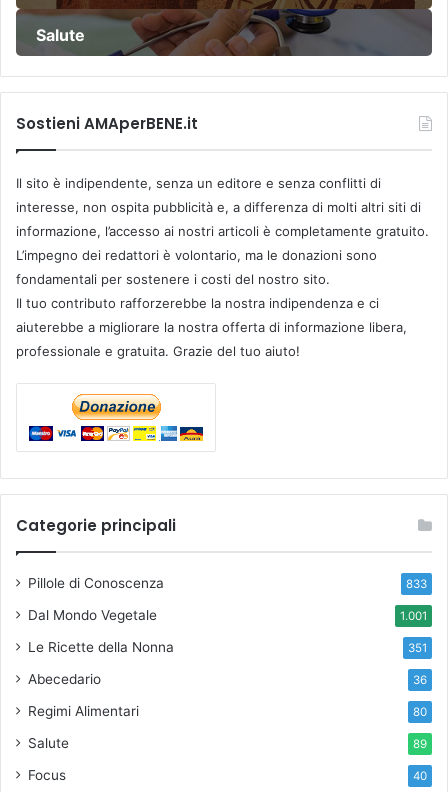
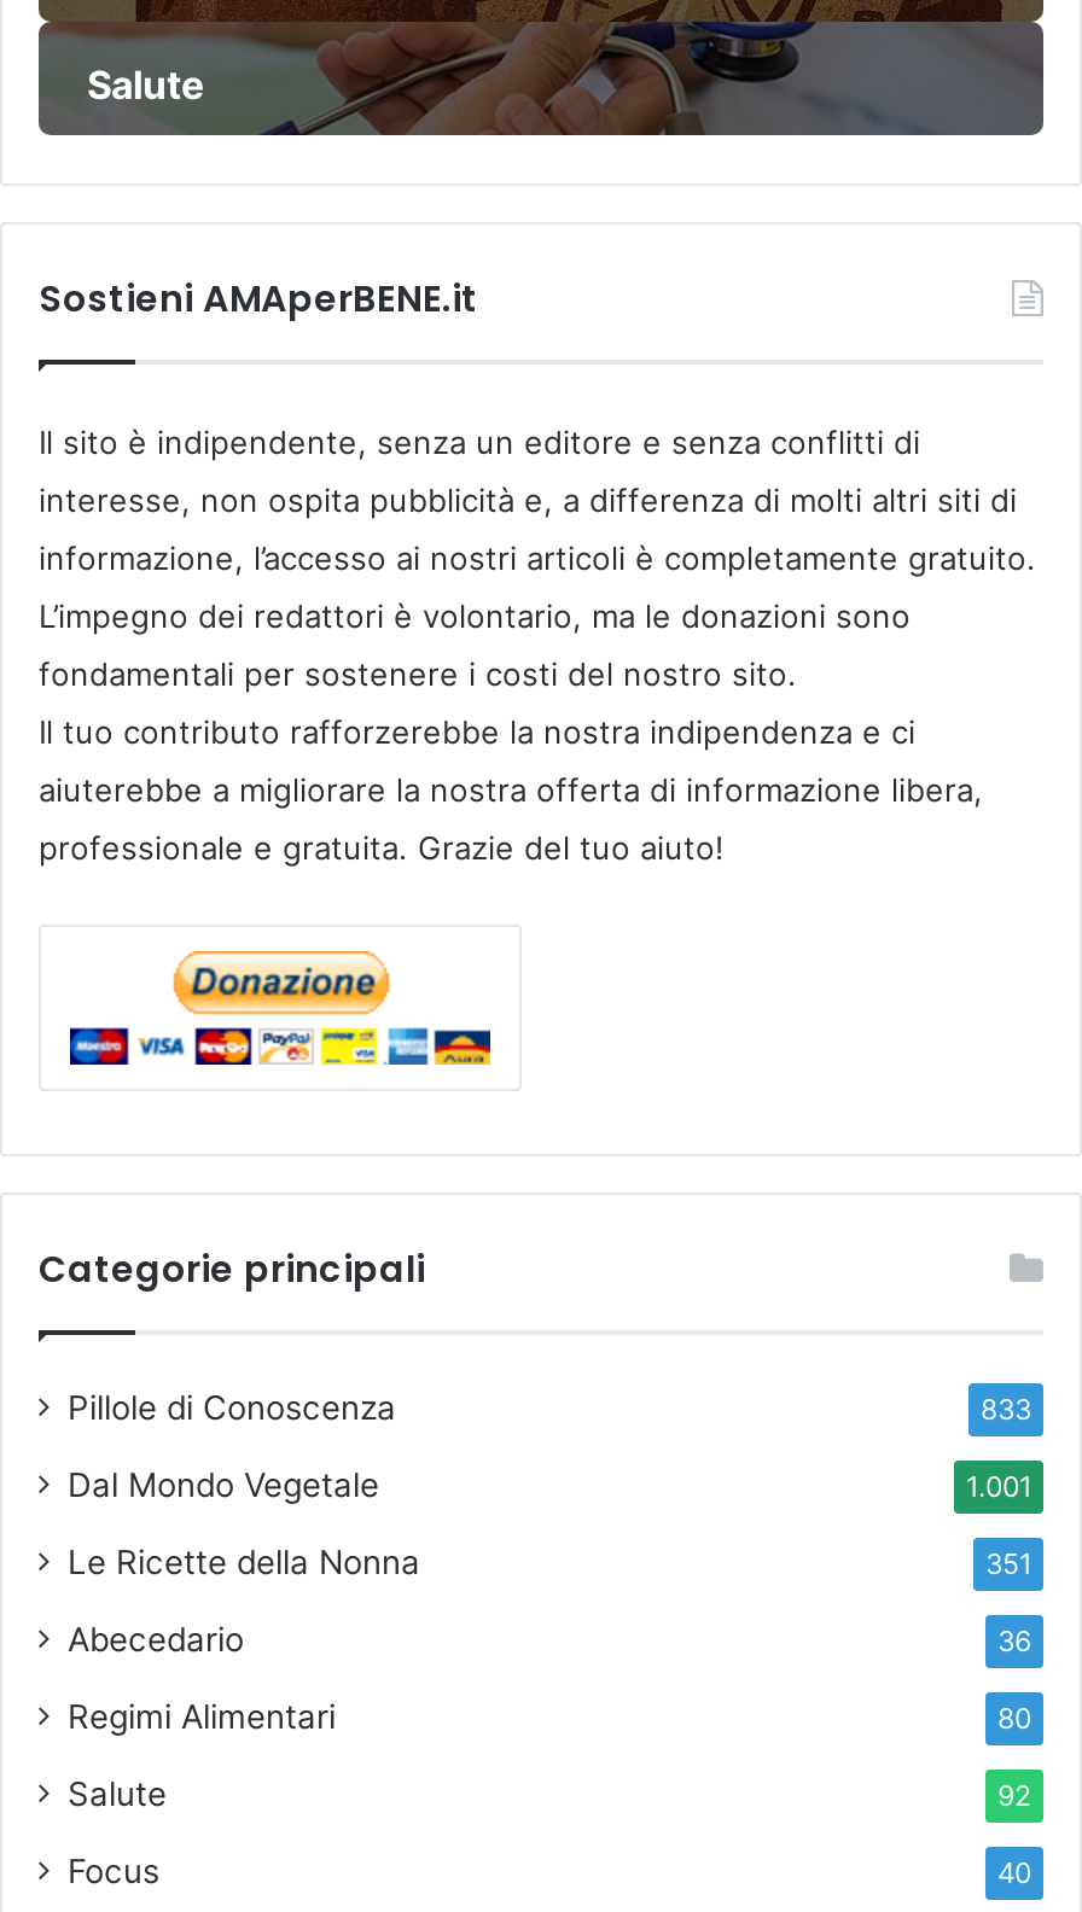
- 89
+ 92
